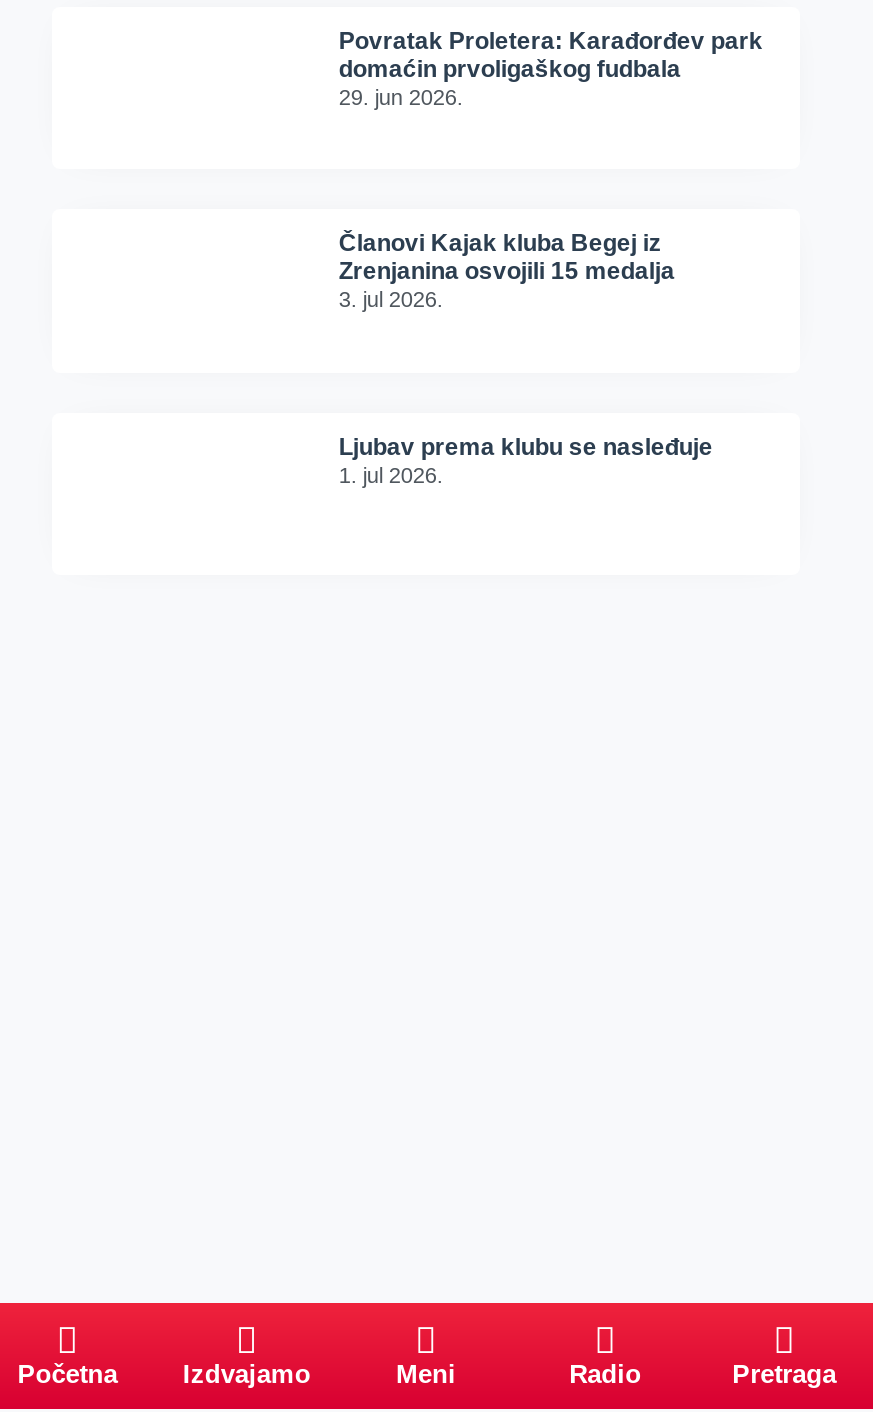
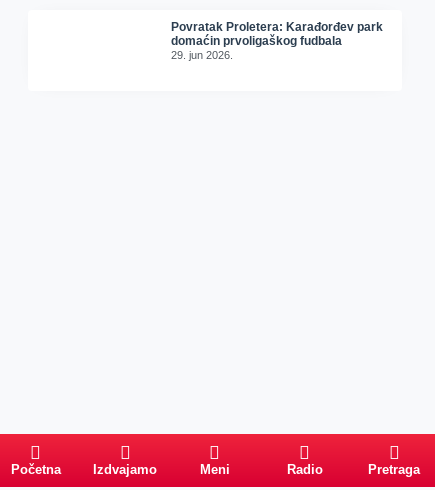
- Članovi Kajak kluba Begej iz
- Zrenjanina osvojili 15 medalja
- 3. jul 2026.

- Ljubav prema klubu se nasleđuje
- 1. jul 2026.
